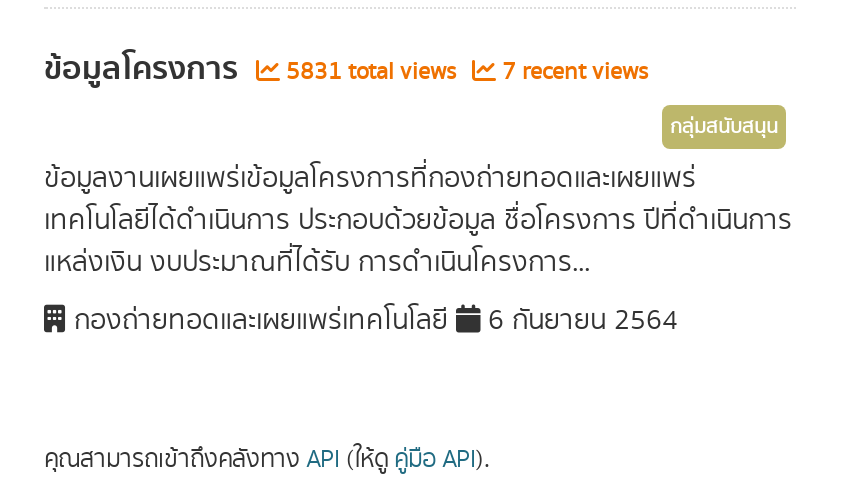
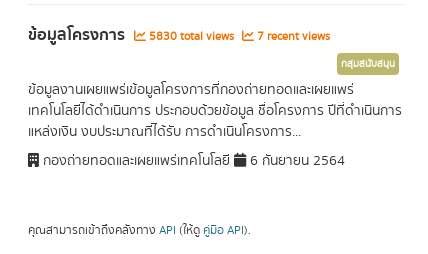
- ข้อมูลโครงการ 5831 total views 7 recent views
+ ข้อมูลโครงการ 5830 total views 7 recent views
